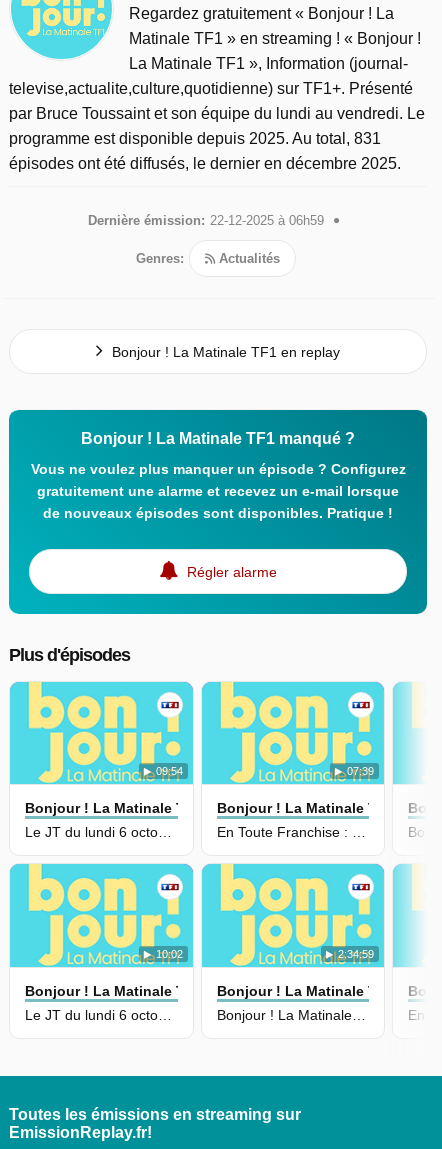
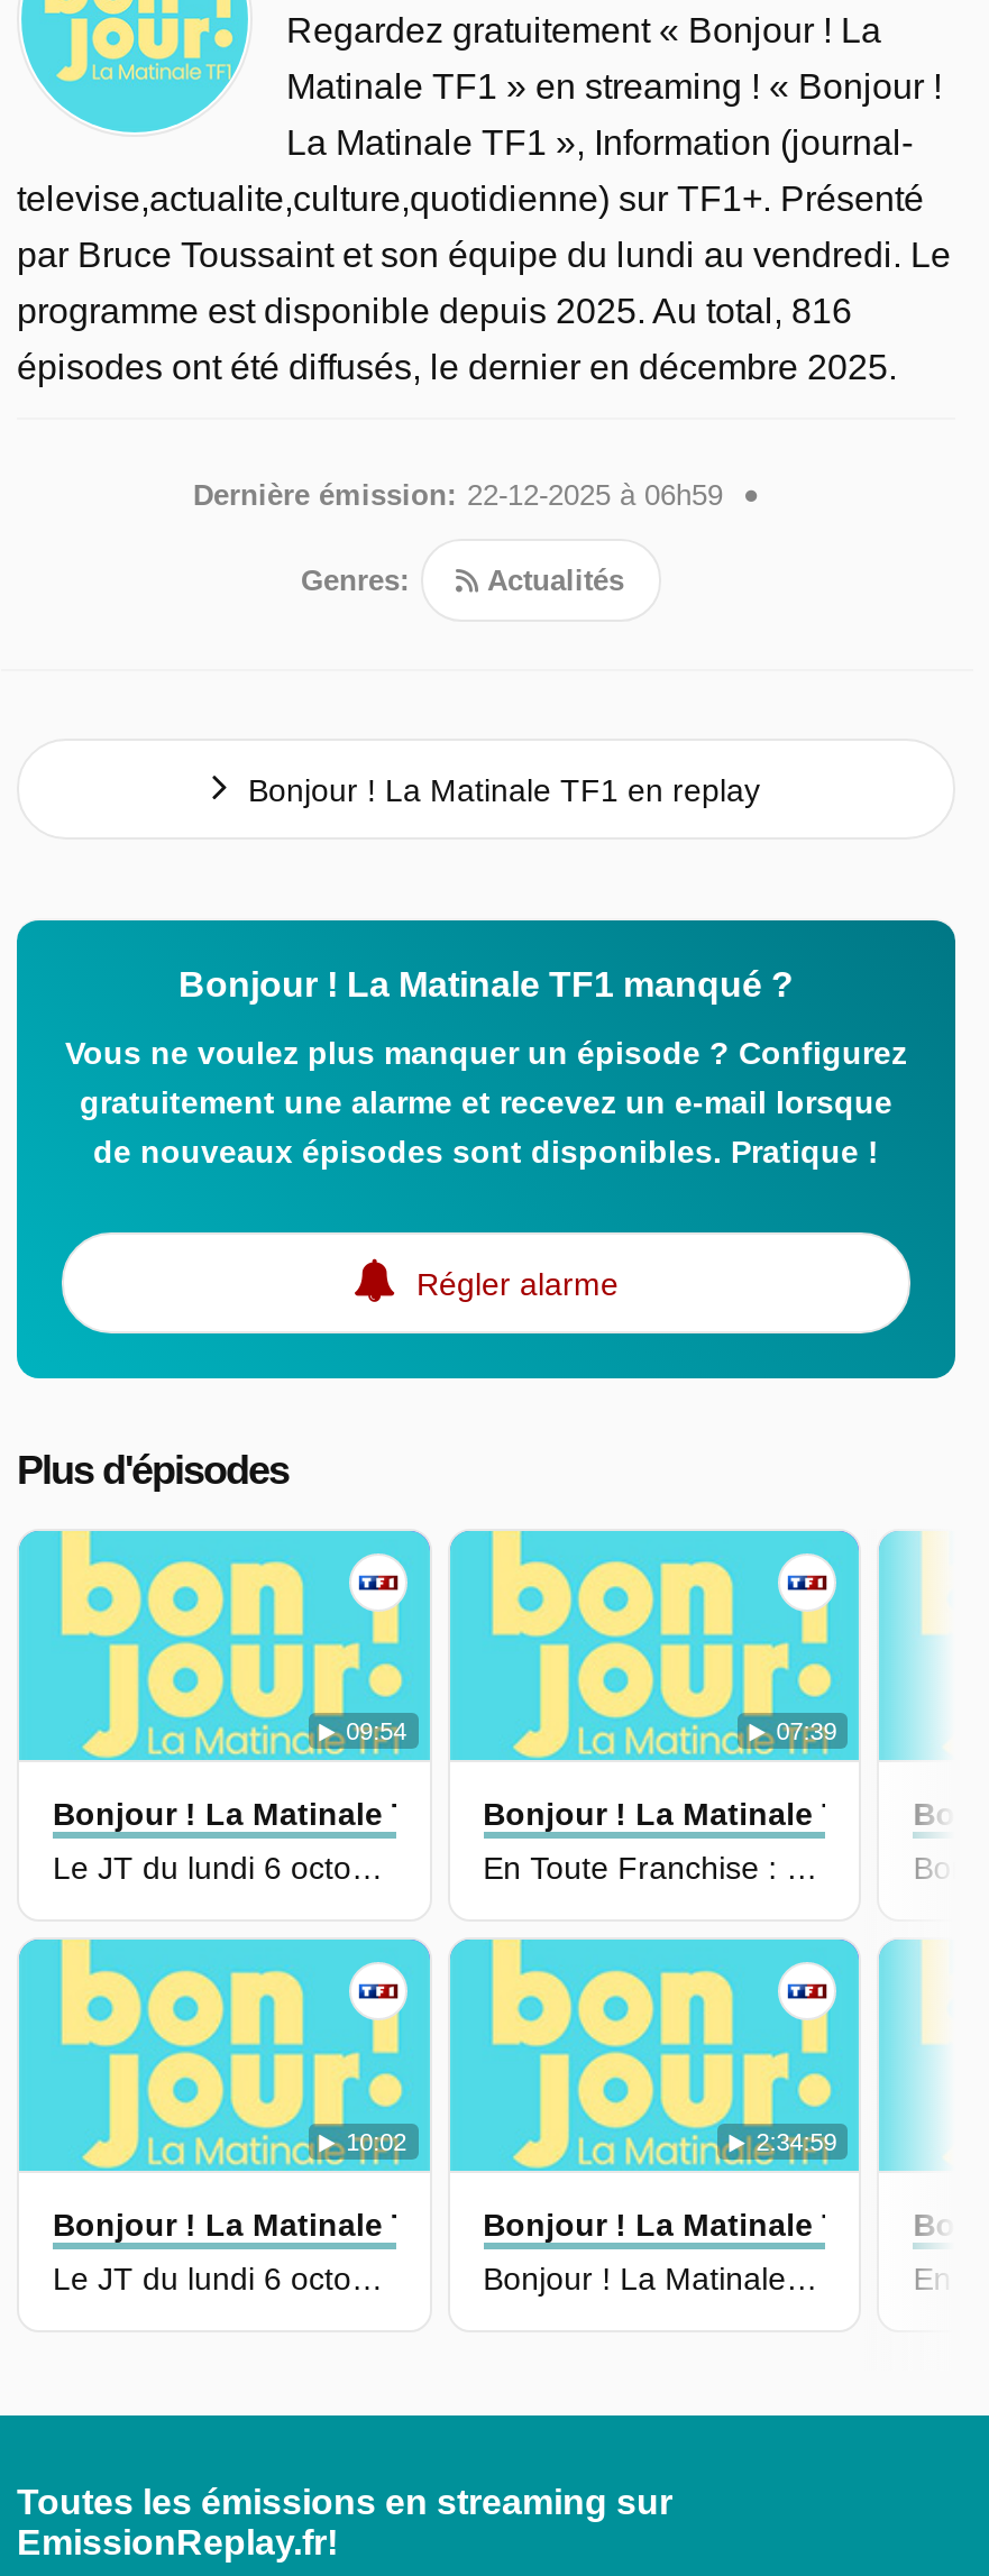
- programme est disponible depuis 2025. Au total, 831
+ programme est disponible depuis 2025. Au total, 816
